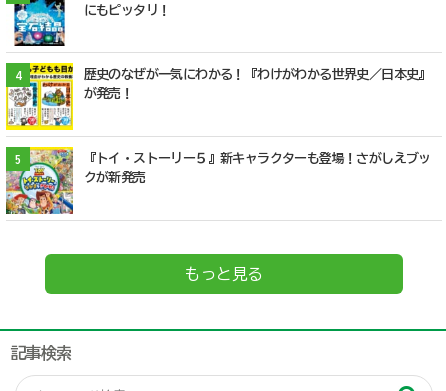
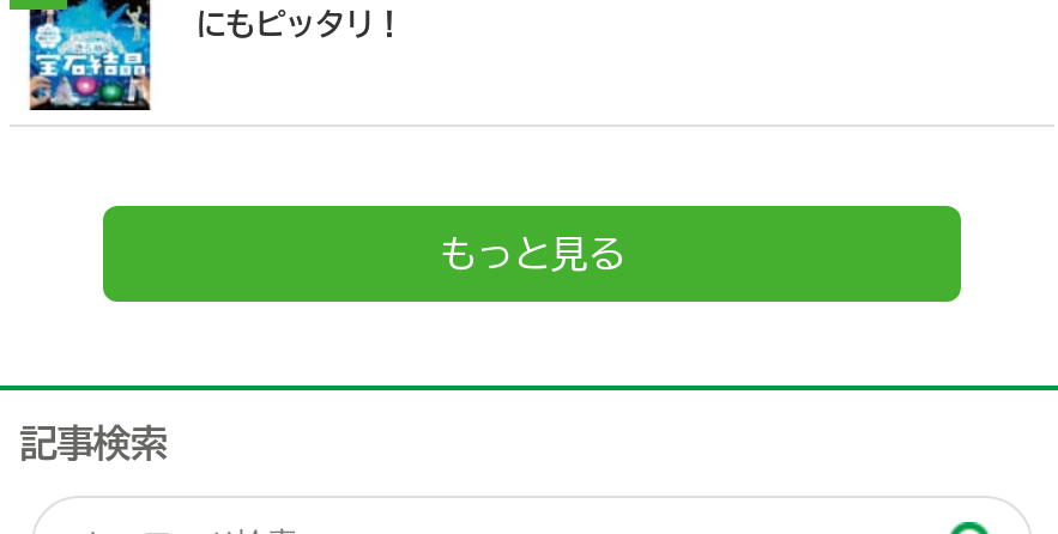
- [image]
- 4
- 歴史のなぜが一気にわかる！『わけがわかる世界史／日本史』
- が発売！

- [image]
- 5
- 『トイ・ストーリー５』新キャラクターも登場！さがしえブッ
- クが新発売
